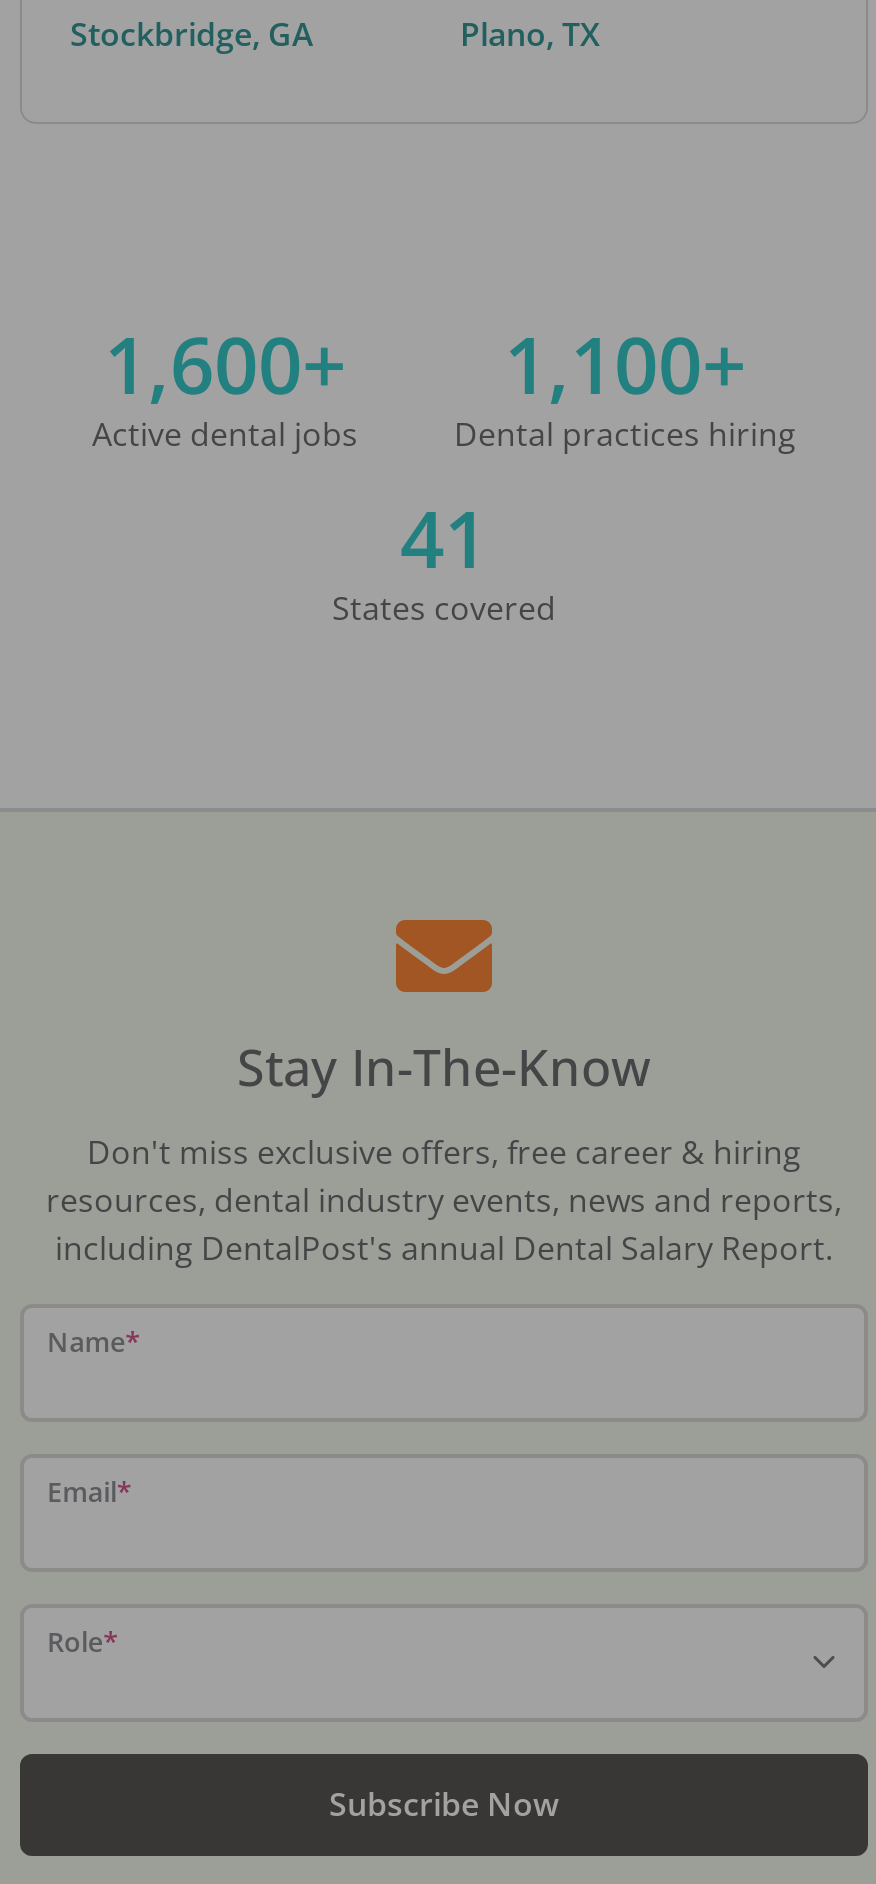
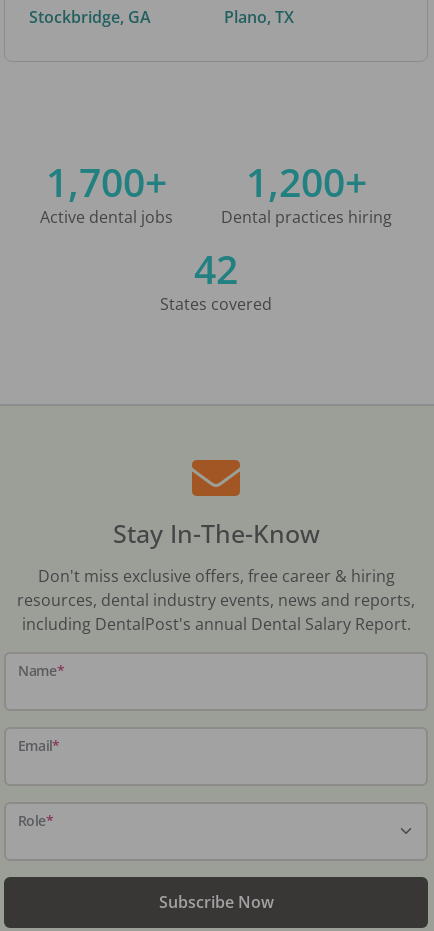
- 1,600+
+ 1,700+

- 1,100+
+ 1,200+

- 41
+ 42
